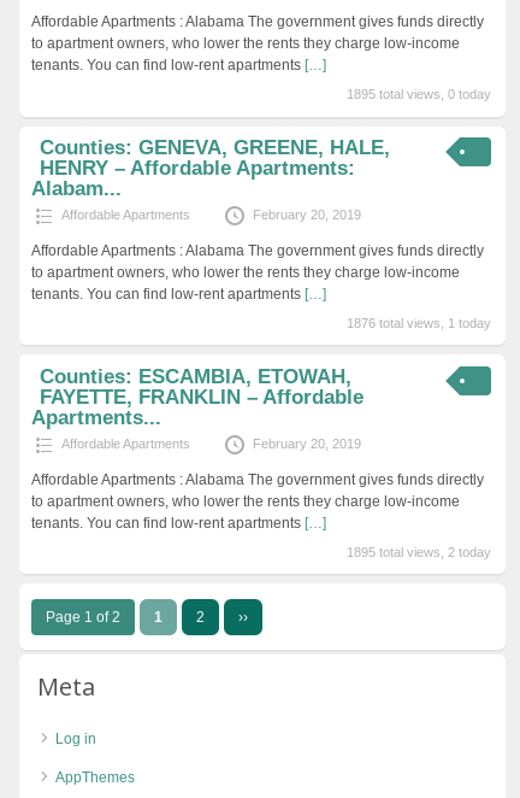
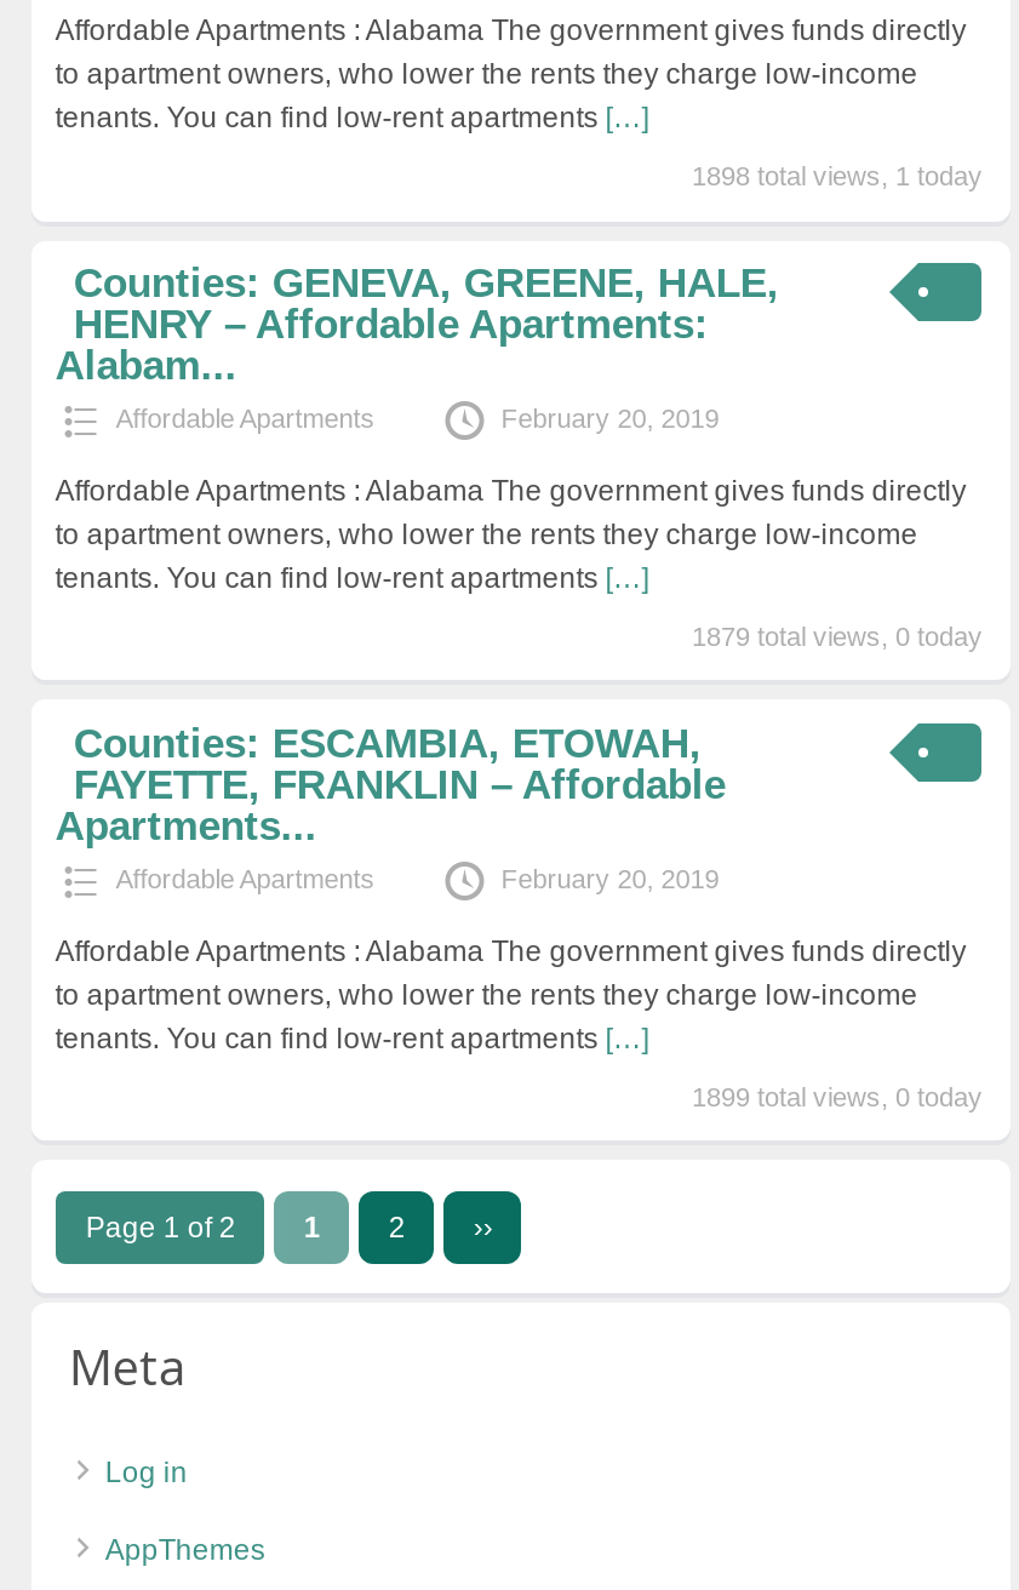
- 1895 total views, 0 today
+ 1898 total views, 1 today

- 1876 total views, 1 today
+ 1879 total views, 0 today

- 1895 total views, 2 today
+ 1899 total views, 0 today
